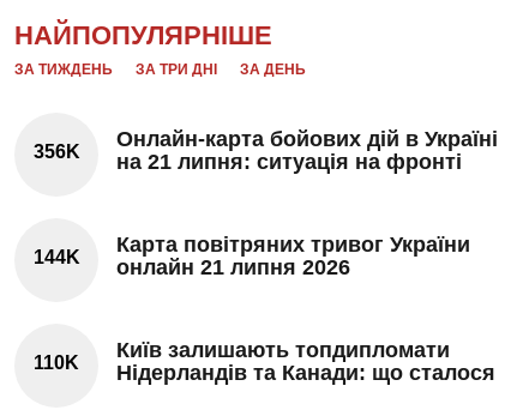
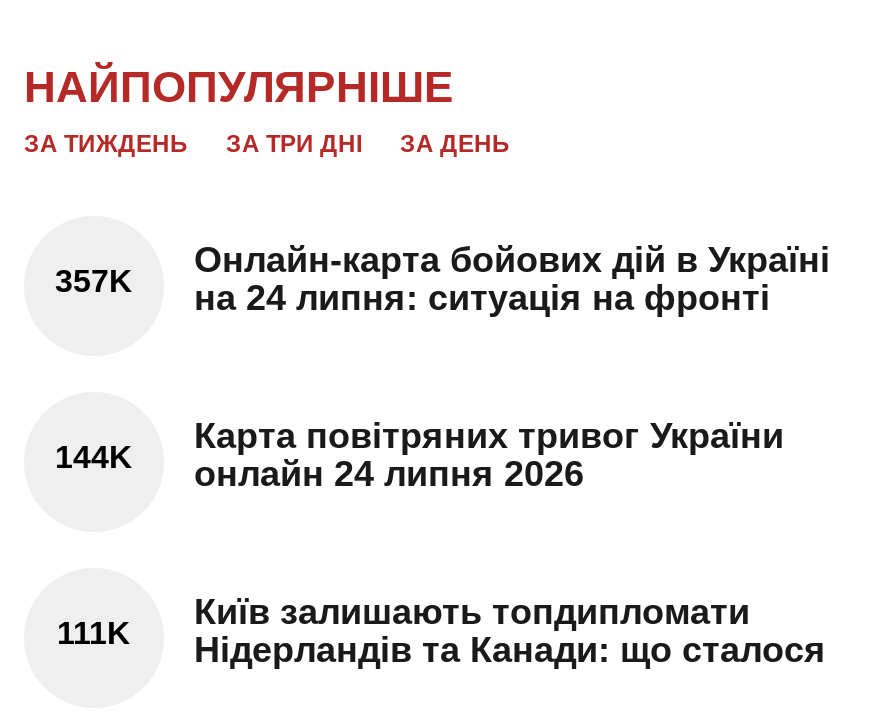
- 356K
+ 357K

- на 21 липня: ситуація на фронті
+ на 24 липня: ситуація на фронті

- 144K онлайн 21 липня 2026
+ 144K онлайн 24 липня 2026

- 110K Нідерландів та Канади: що сталося
+ 111K Нідерландів та Канади: що сталося
